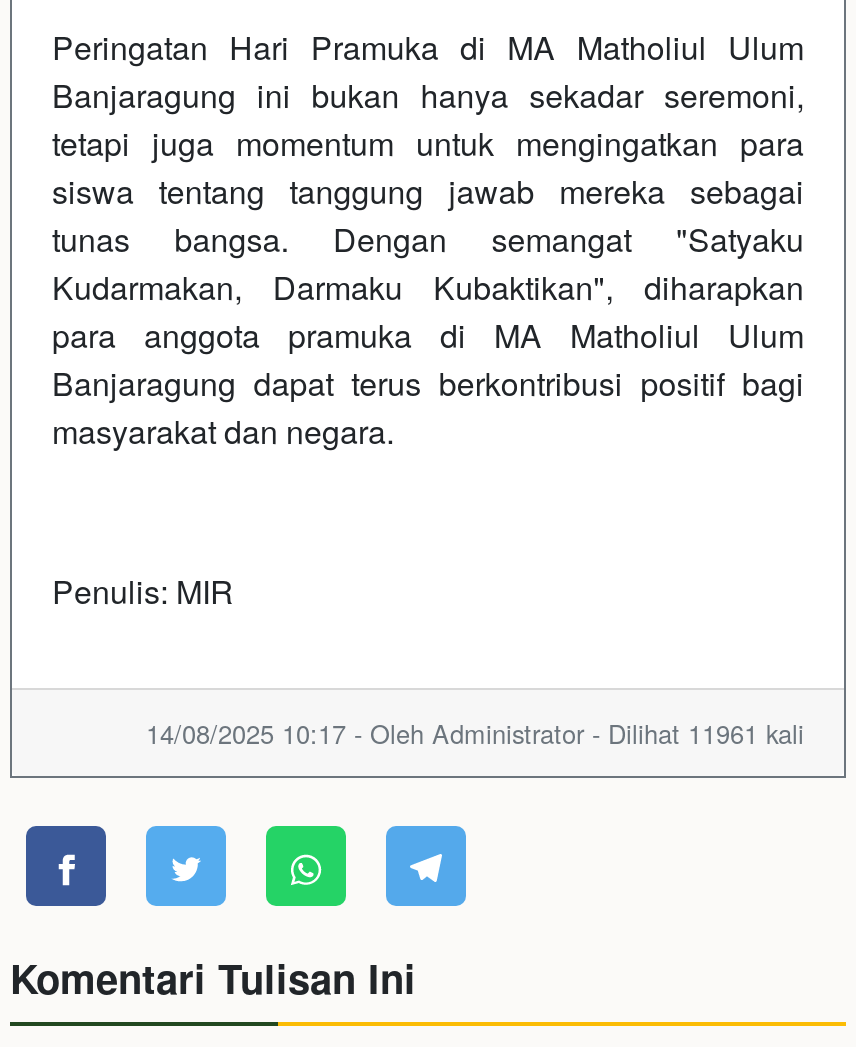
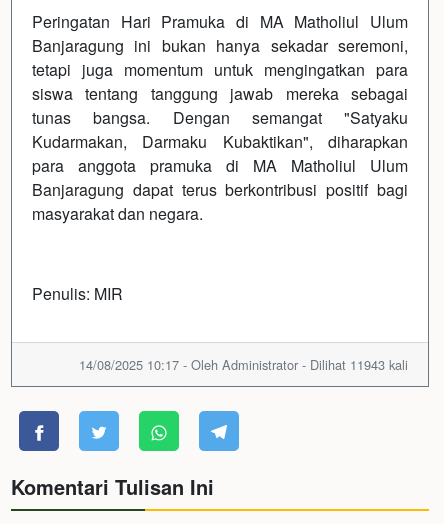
- 14/08/2025 10:17 - Oleh Administrator - Dilihat 11961 kali
+ 14/08/2025 10:17 - Oleh Administrator - Dilihat 11943 kali
